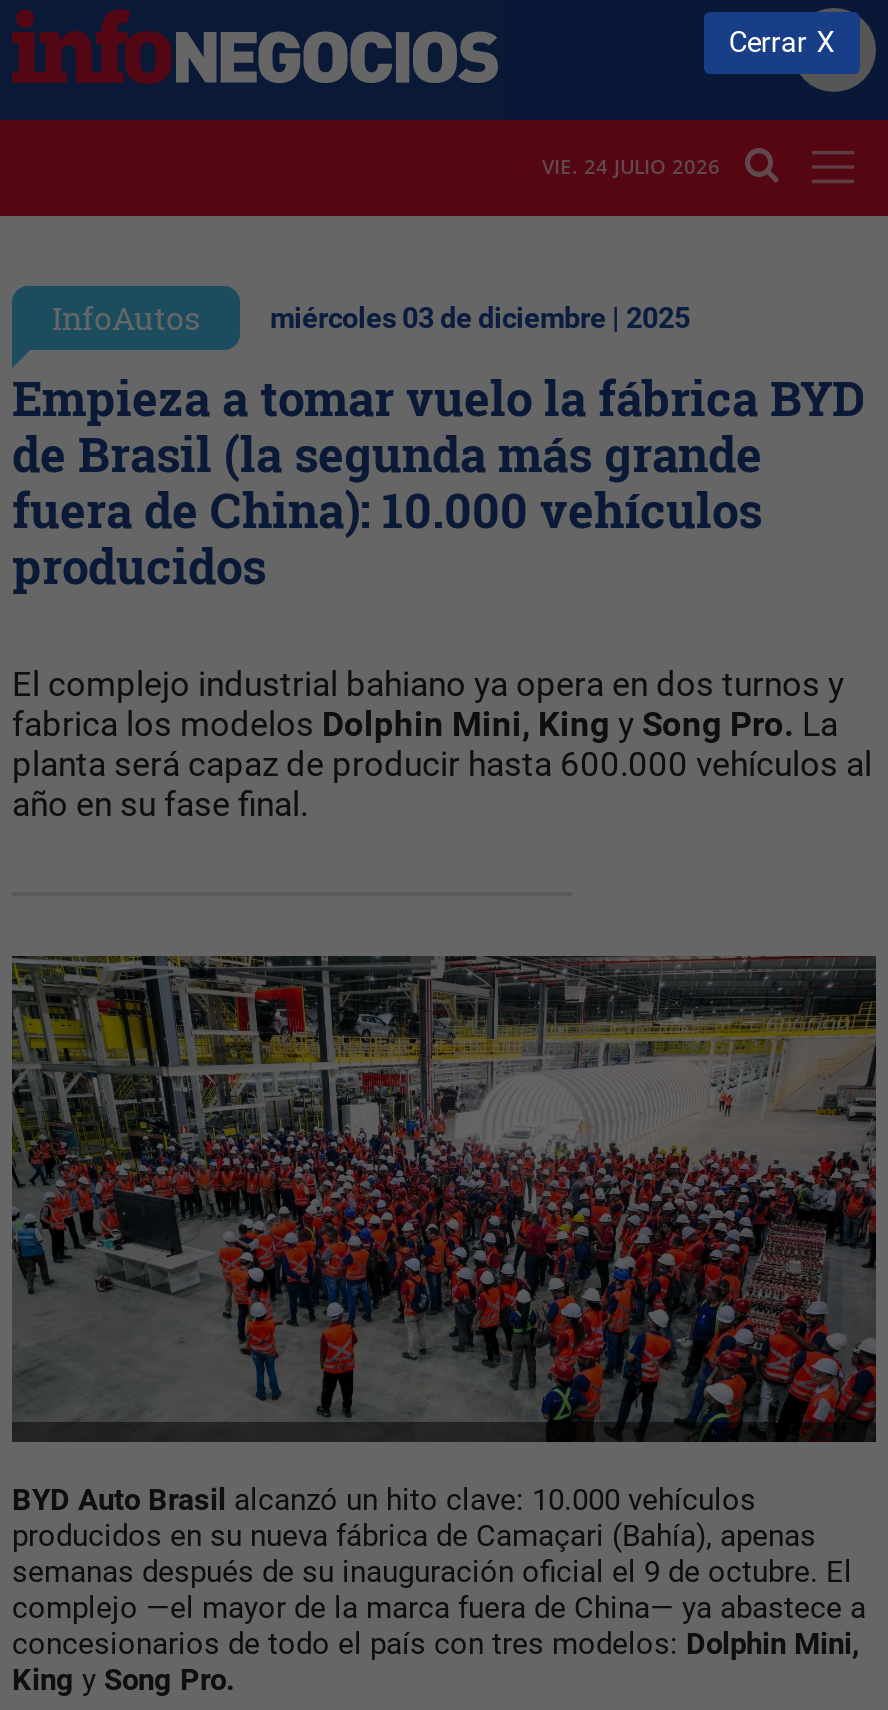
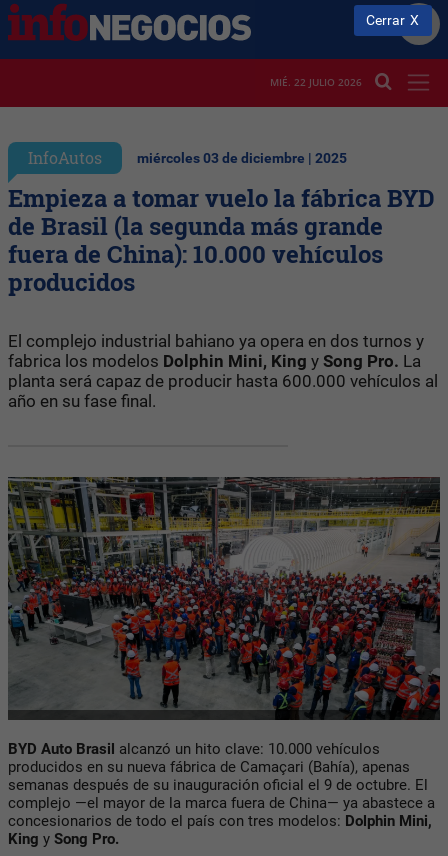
- VIE. 24 JULIO 2026
+ MIÉ. 22 JULIO 2026
